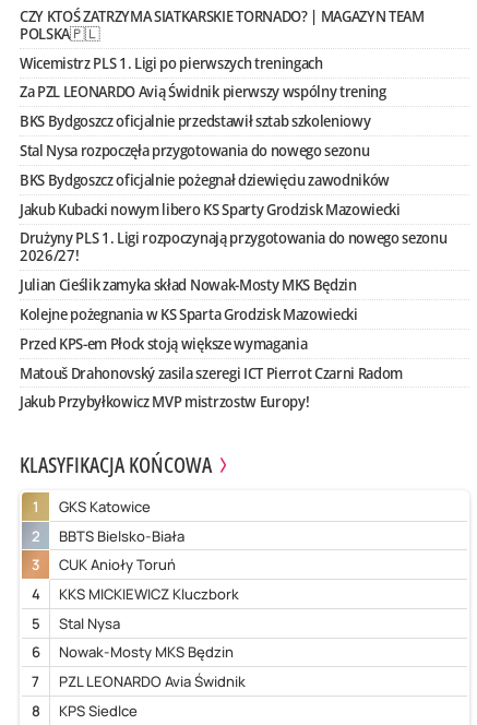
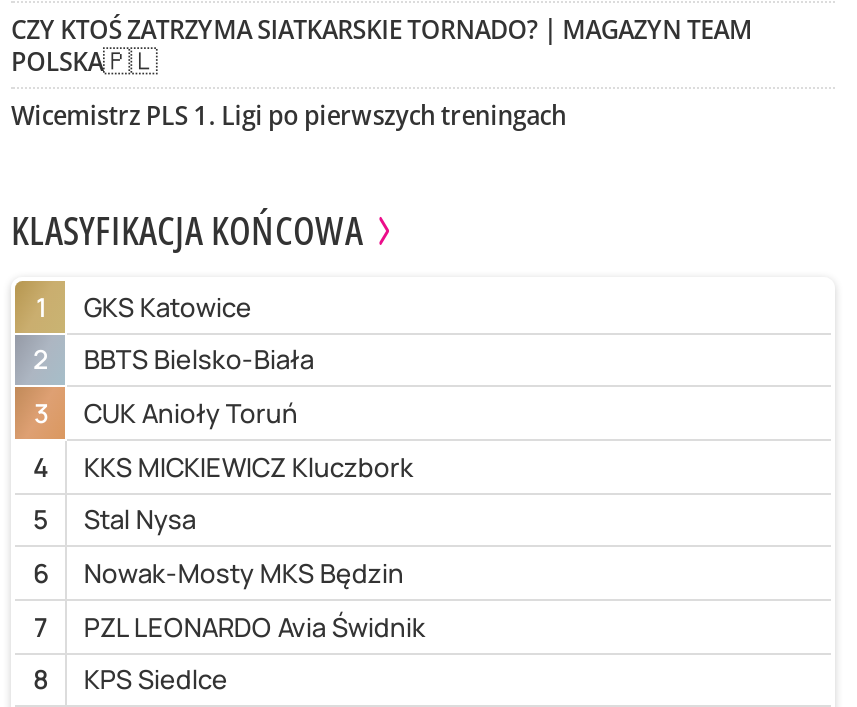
- Za PZL LEONARDO Avią Świdnik pierwszy wspólny trening
- BKS Bydgoszcz oficjalnie przedstawił sztab szkoleniowy
- Stal Nysa rozpoczęła przygotowania do nowego sezonu
- BKS Bydgoszcz oficjalnie pożegnał dziewięciu zawodników
- Jakub Kubacki nowym libero KS Sparty Grodzisk Mazowiecki
- Drużyny PLS 1. Ligi rozpoczynają przygotowania do nowego sezonu
- 2026/27!
- Julian Cieślik zamyka skład Nowak-Mosty MKS Będzin
- Kolejne pożegnania w KS Sparta Grodzisk Mazowiecki
- Przed KPS-em Płock stoją większe wymagania
- Matouš Drahonovský zasila szeregi ICT Pierrot Czarni Radom
- Jakub Przybyłkowicz MVP mistrzostw Europy!
